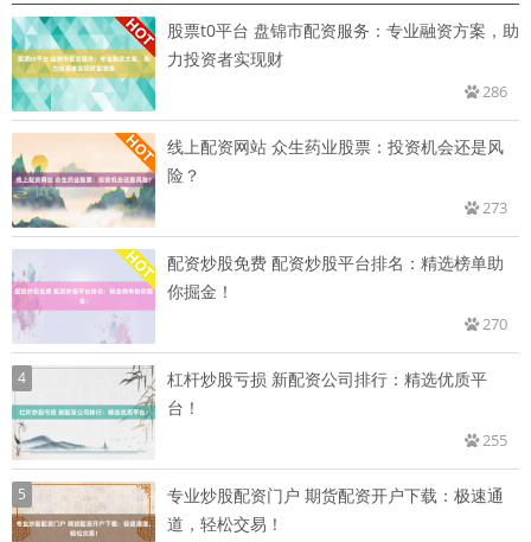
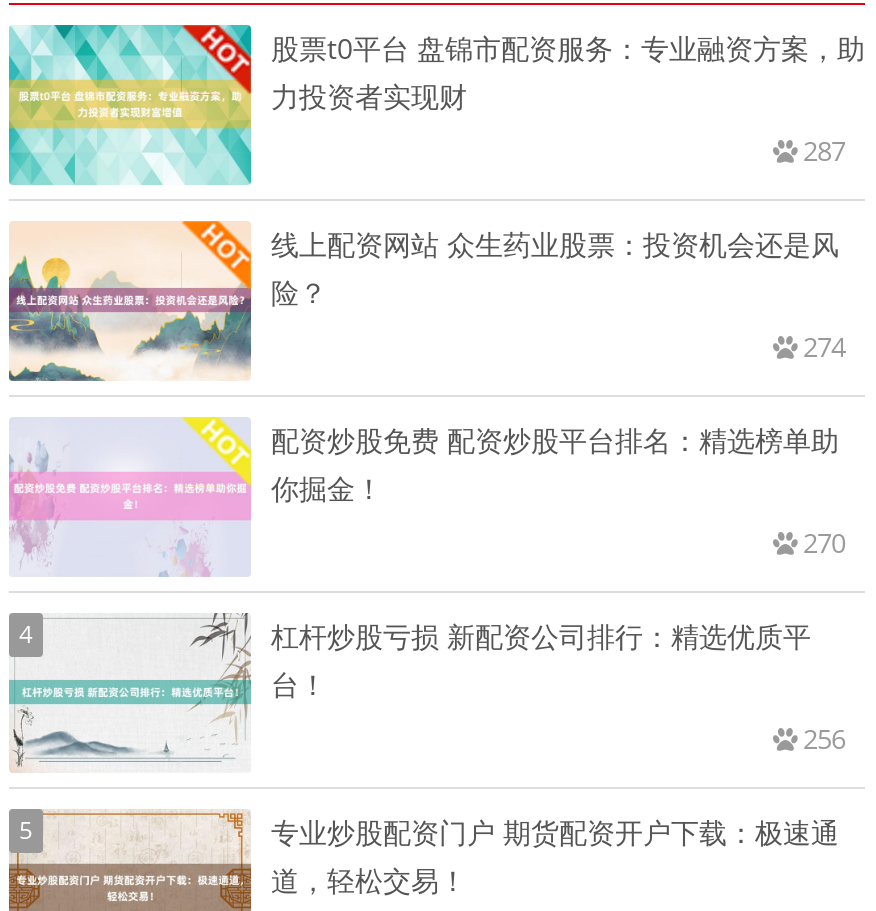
- 286
+ 287

- 273
+ 274

- 255
+ 256
